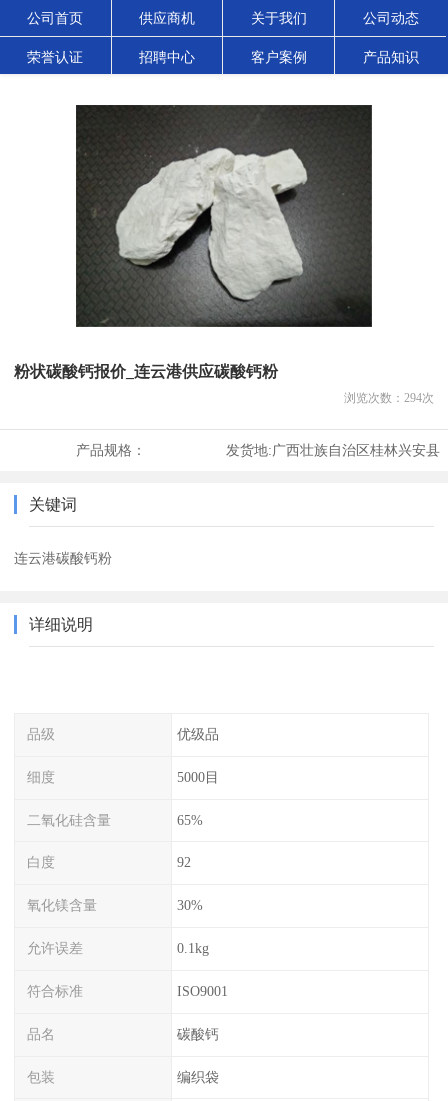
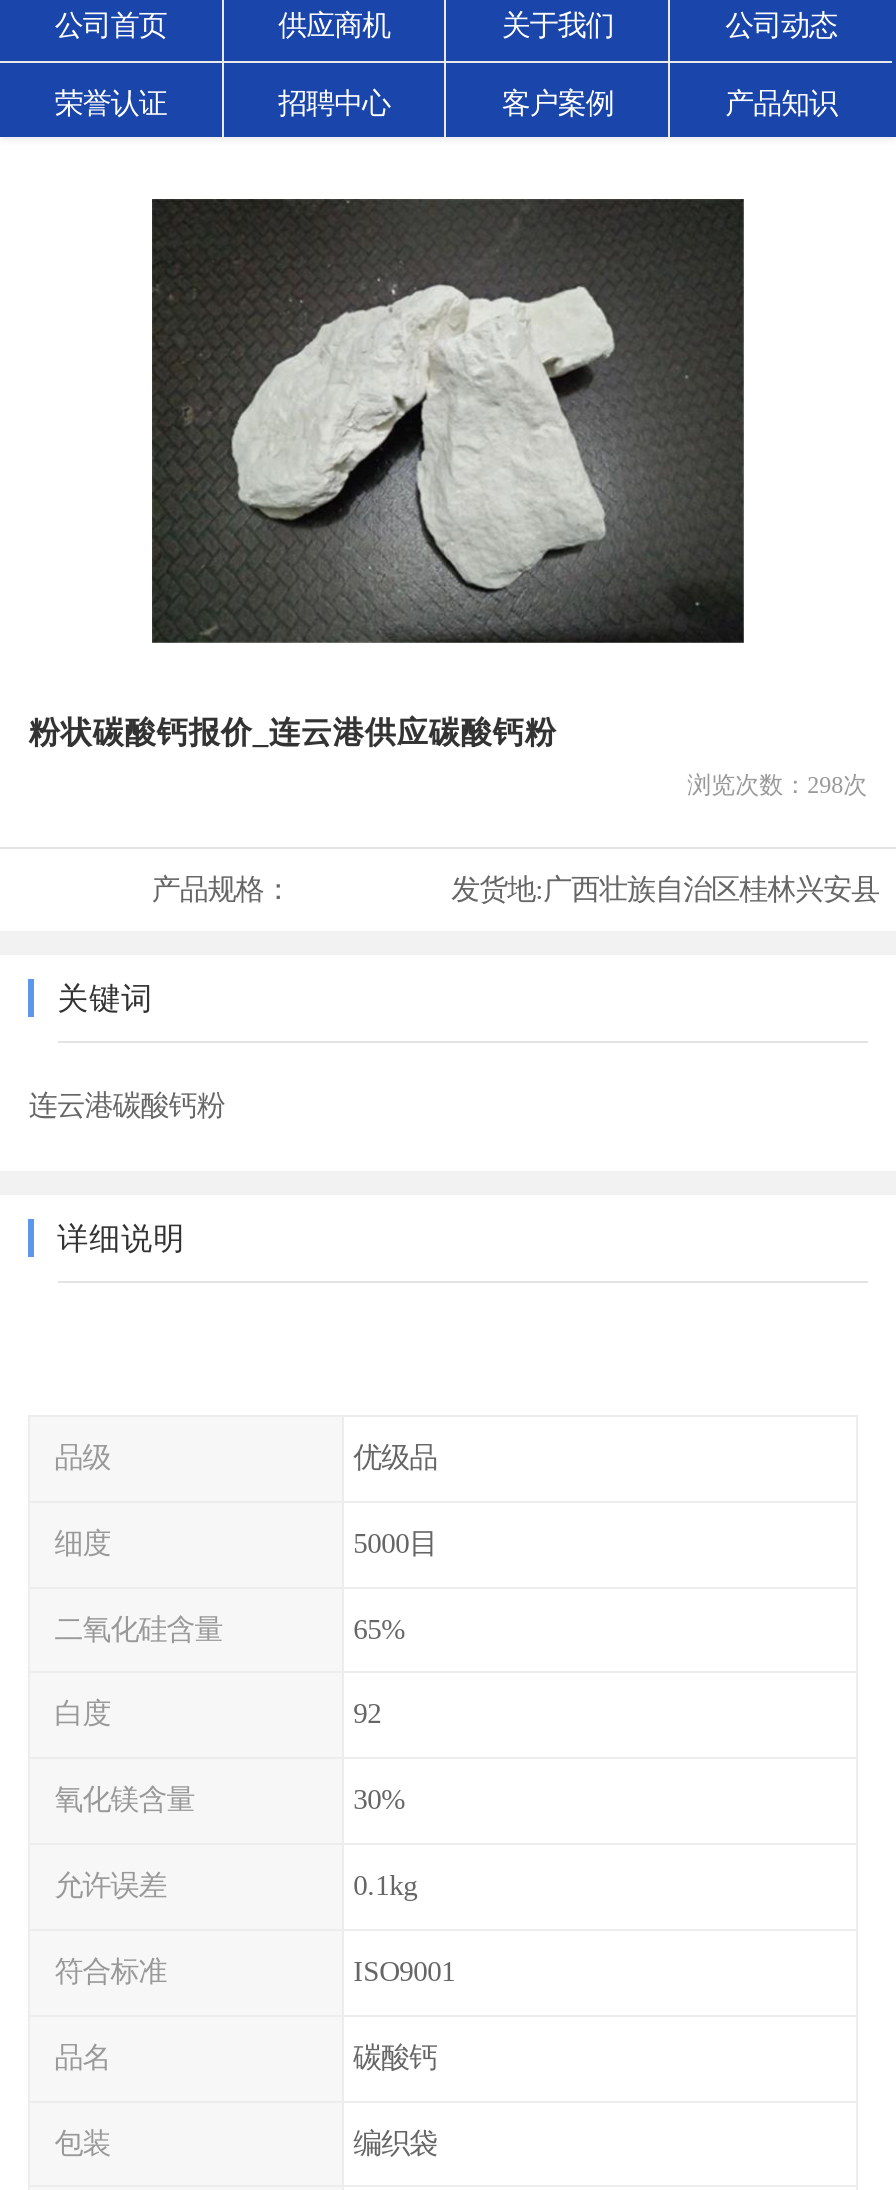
- 浏览次数：294次
+ 浏览次数：298次
